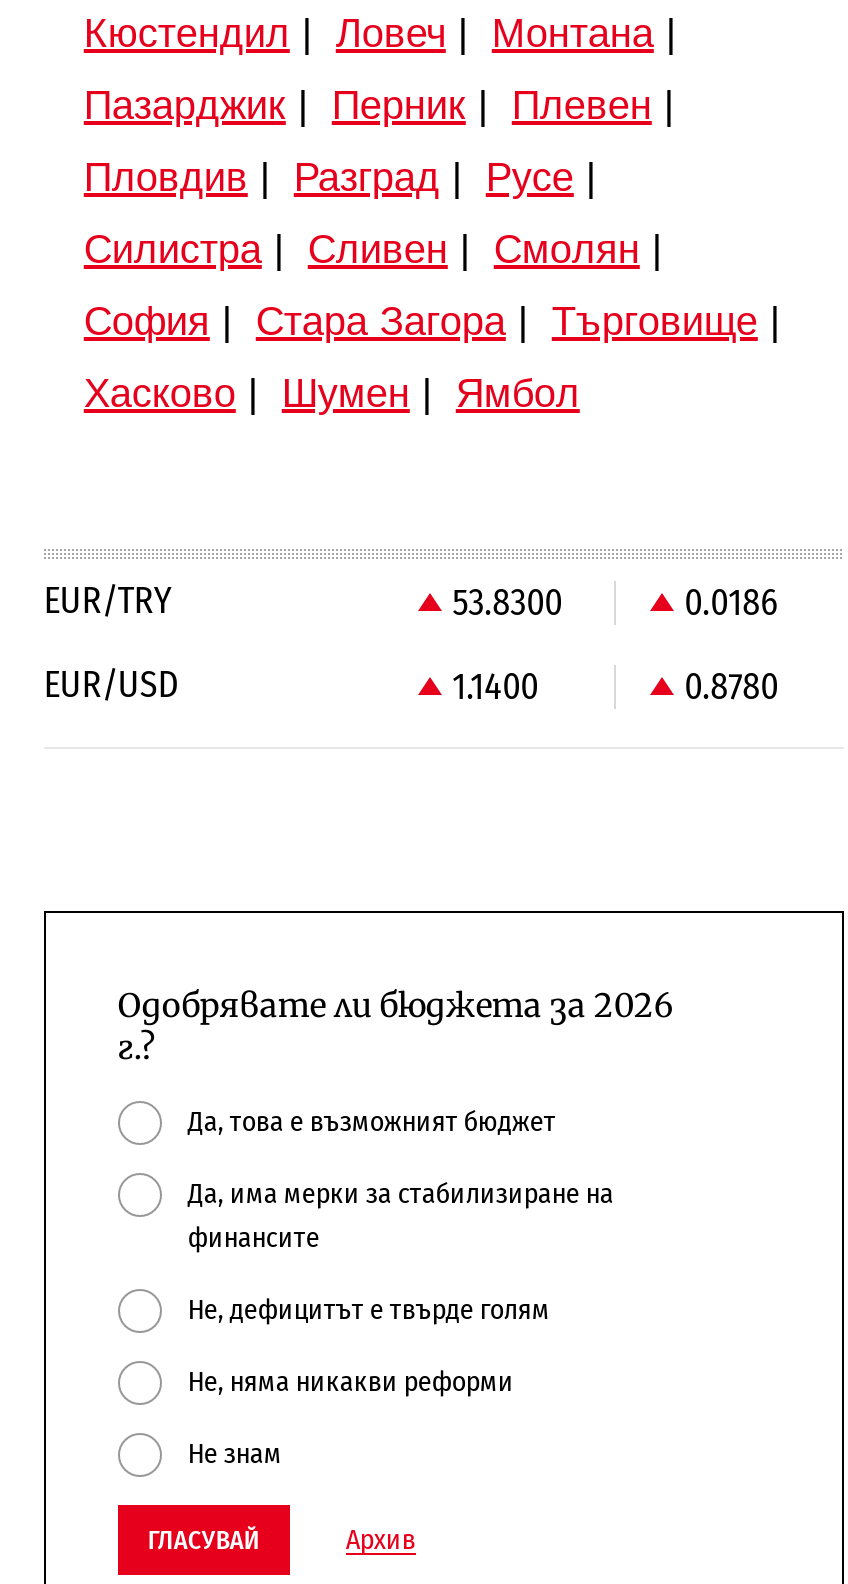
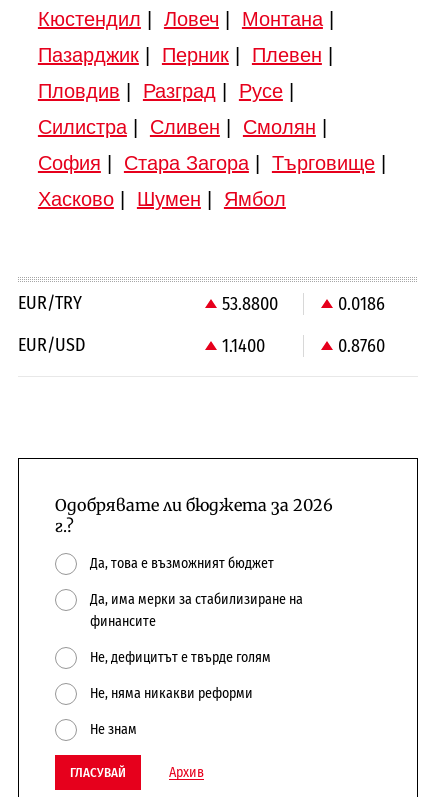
- 53.8300
+ 53.8800

- 0.8780
+ 0.8760
